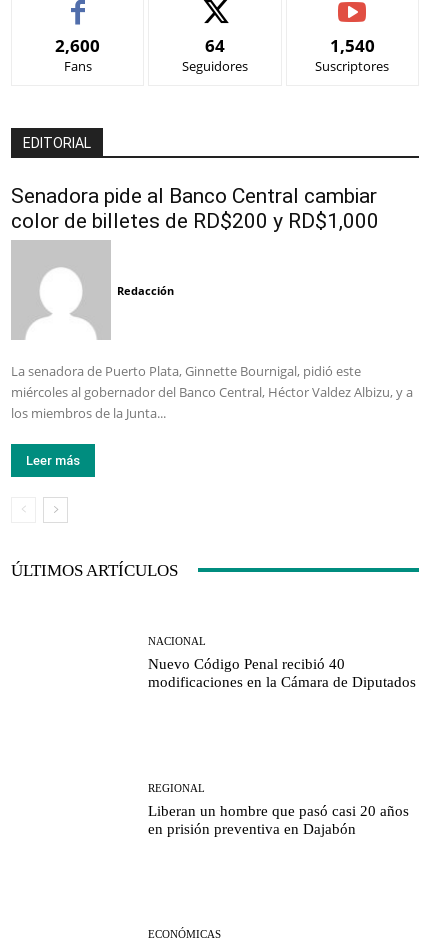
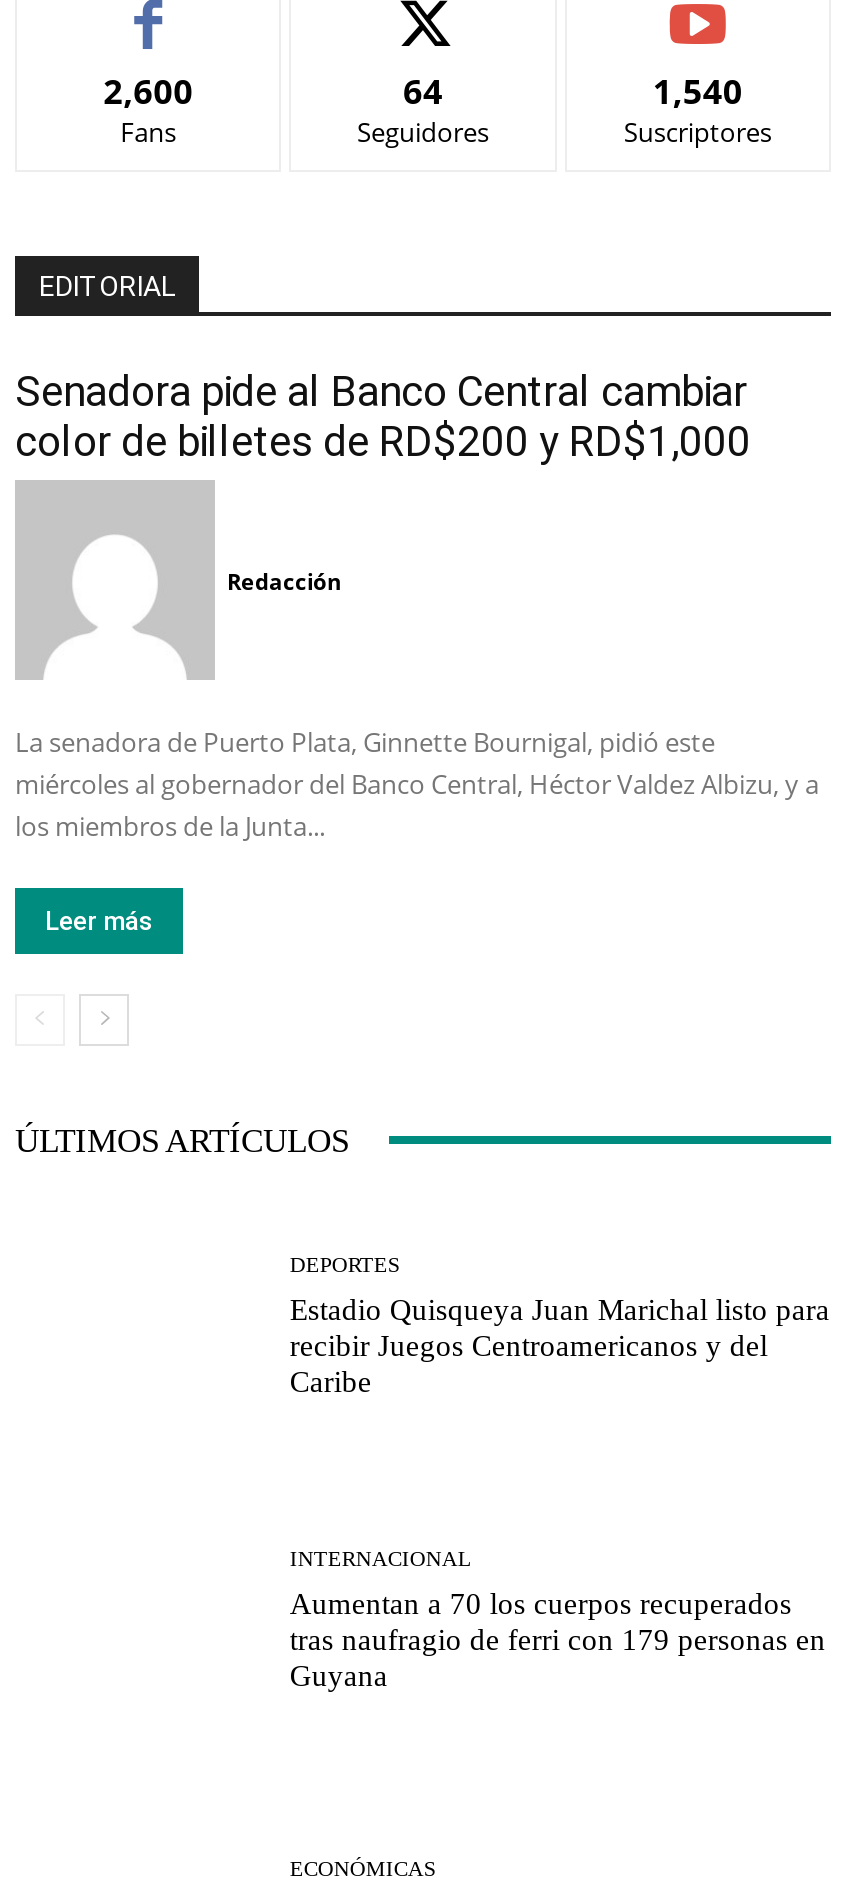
- NACIONAL
+ DEPORTES

- Nuevo Código Penal recibió 40
- modificaciones en la Cámara de Diputados
+ Estadio Quisqueya Juan Marichal listo para
+ recibir Juegos Centroamericanos y del
+ Caribe

- REGIONAL
+ INTERNACIONAL

- Liberan un hombre que pasó casi 20 años
- en prisión preventiva en Dajabón
+ Aumentan a 70 los cuerpos recuperados
+ tras naufragio de ferri con 179 personas en
+ Guyana
